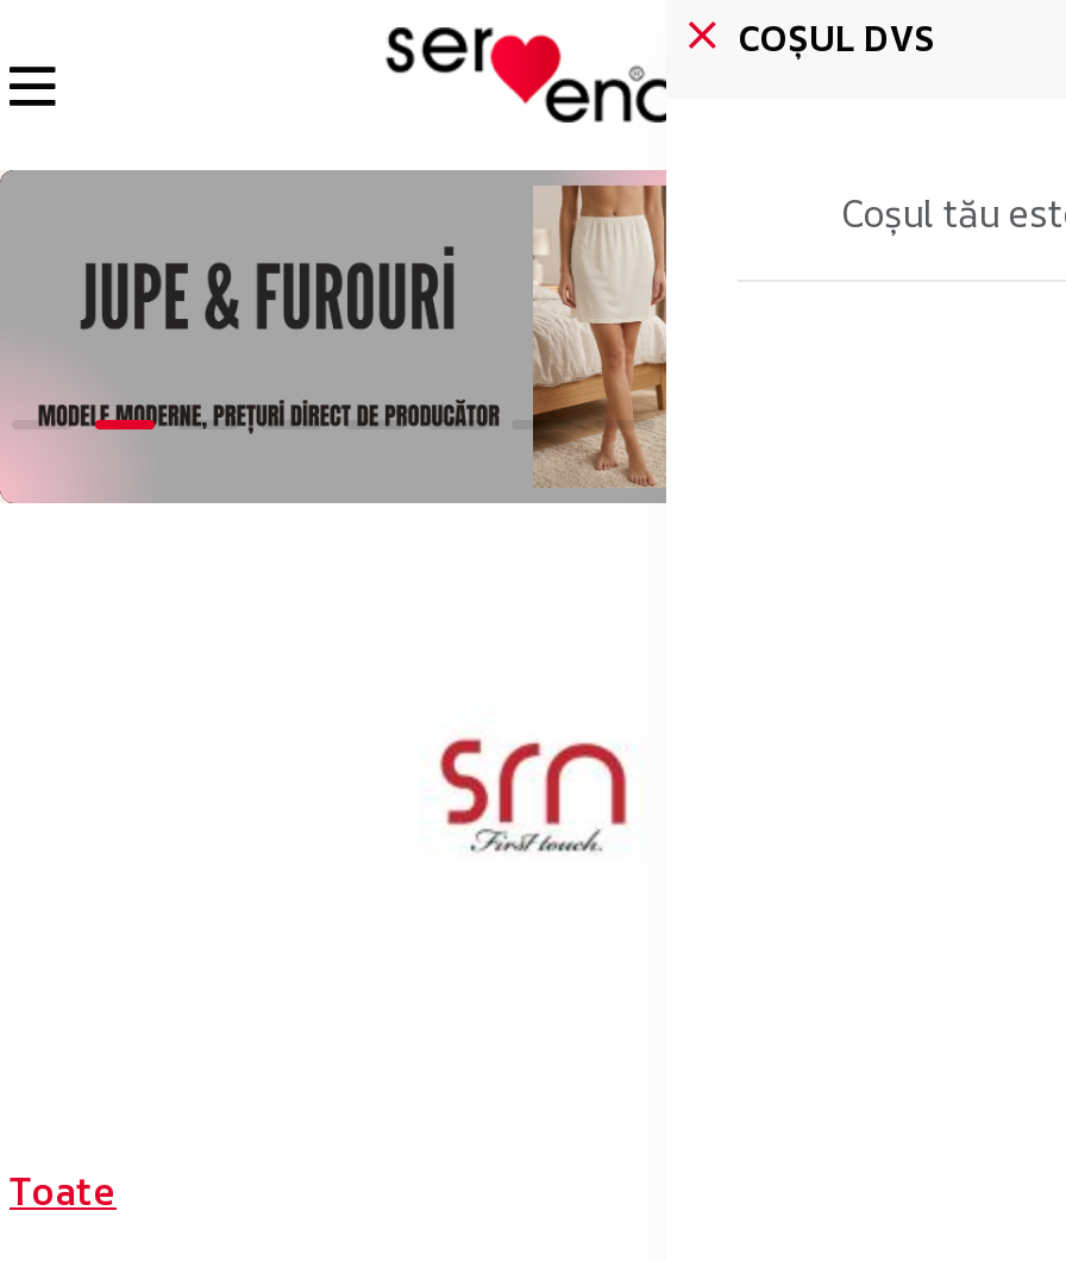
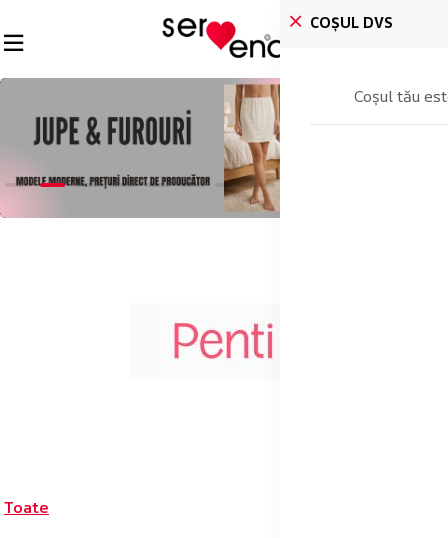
- [image]
+ [image]
